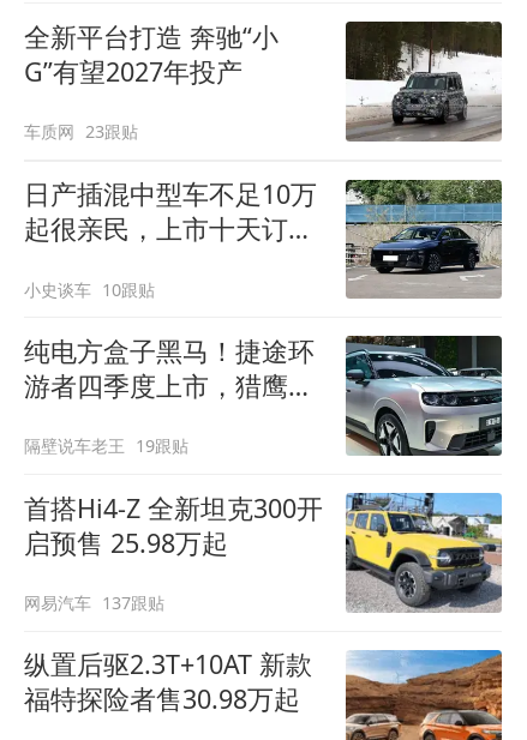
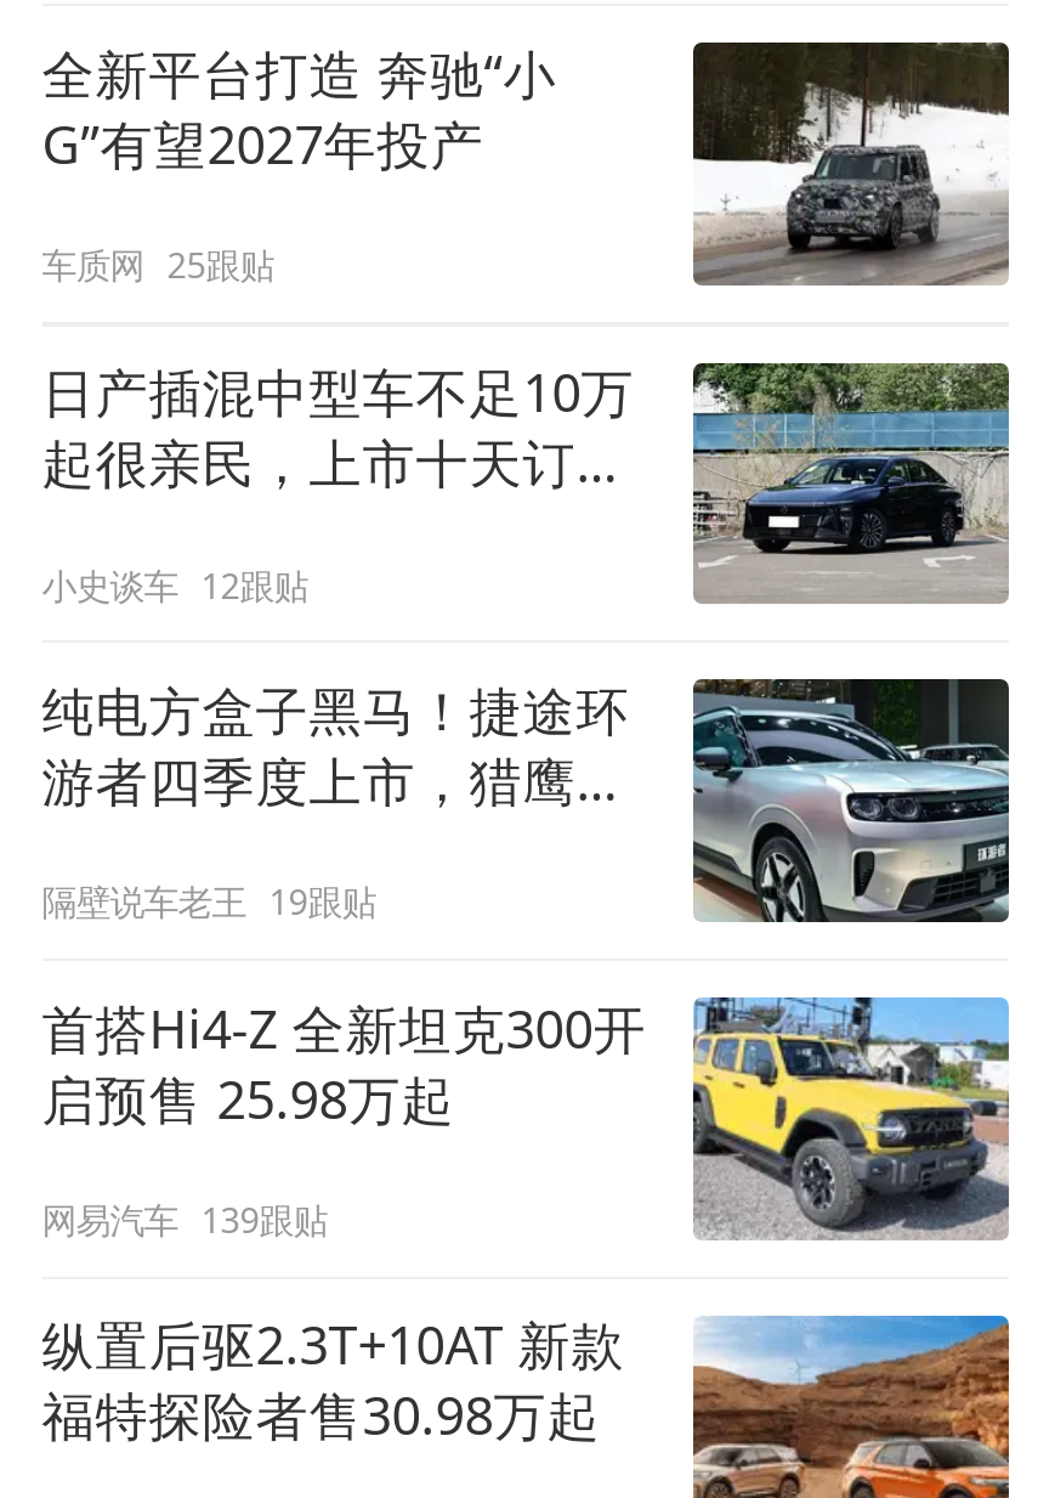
- 车质网 23跟贴
+ 车质网 25跟贴

- 小史谈车 10跟贴
+ 小史谈车 12跟贴

- 网易汽车 137跟贴
+ 网易汽车 139跟贴
